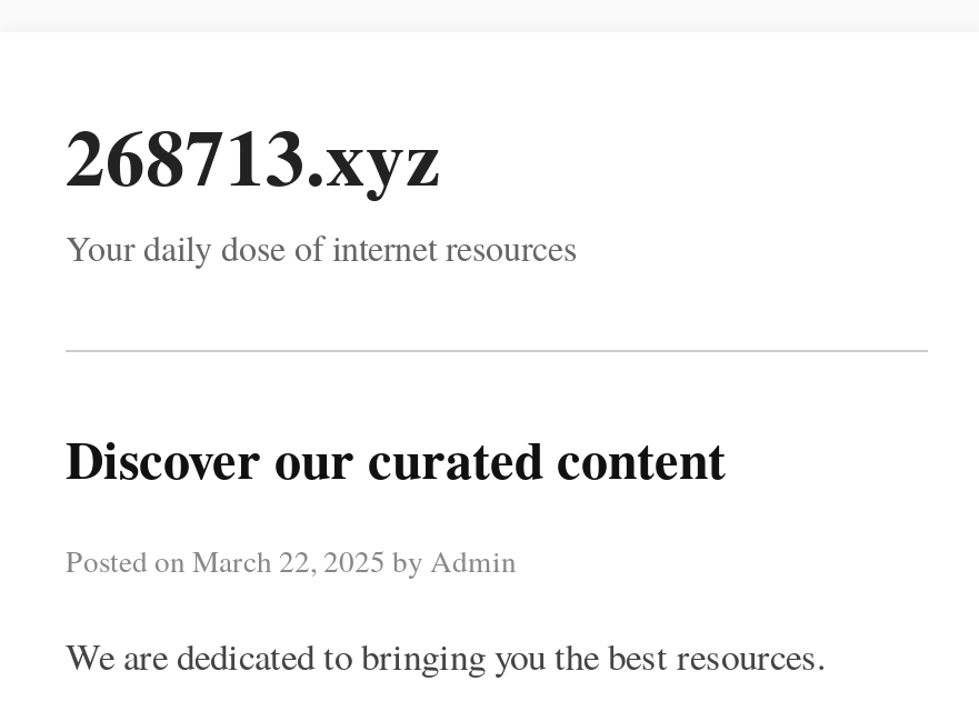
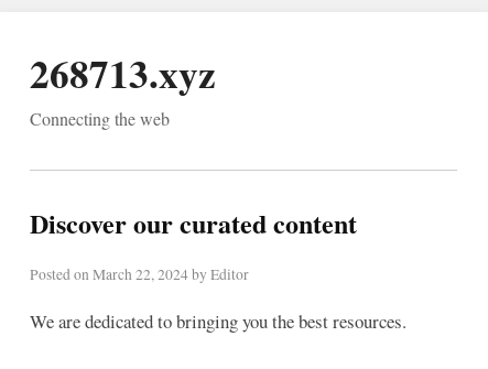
- Your daily dose of internet resources
+ Connecting the web

- Posted on March 22, 2025 by Admin
+ Posted on March 22, 2024 by Editor
